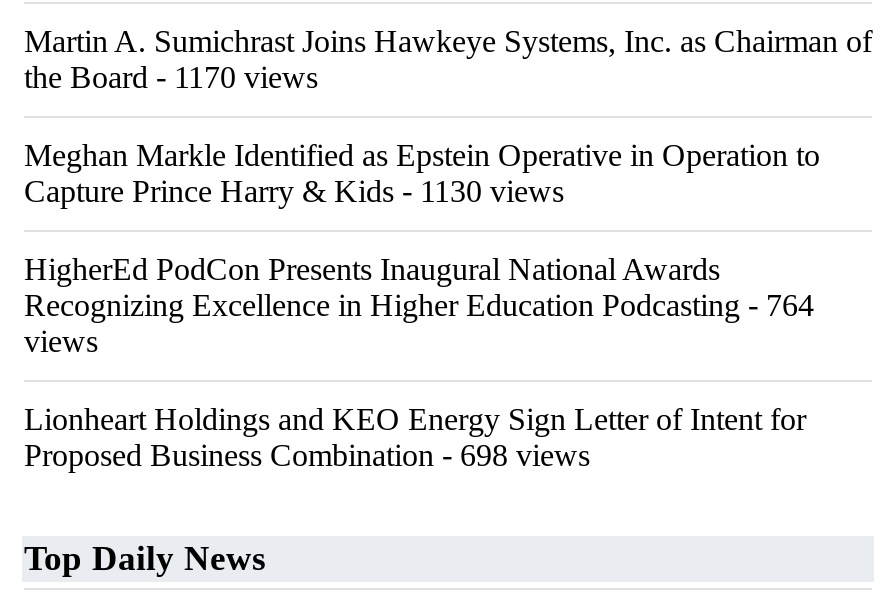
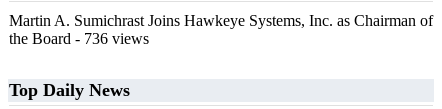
- the Board - 1170 views
- Meghan Markle Identified as Epstein Operative in Operation to
- Capture Prince Harry & Kids - 1130 views
- HigherEd PodCon Presents Inaugural National Awards
- Recognizing Excellence in Higher Education Podcasting - 764
- views
- Lionheart Holdings and KEO Energy Sign Letter of Intent for
- Proposed Business Combination - 698 views
+ the Board - 736 views
